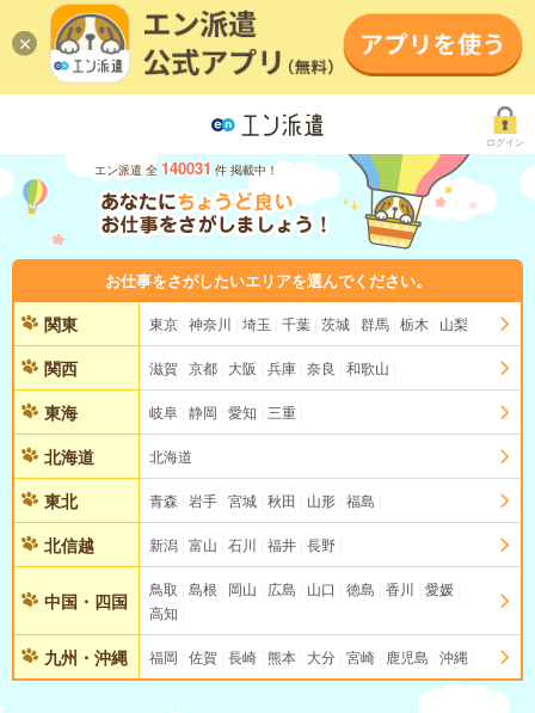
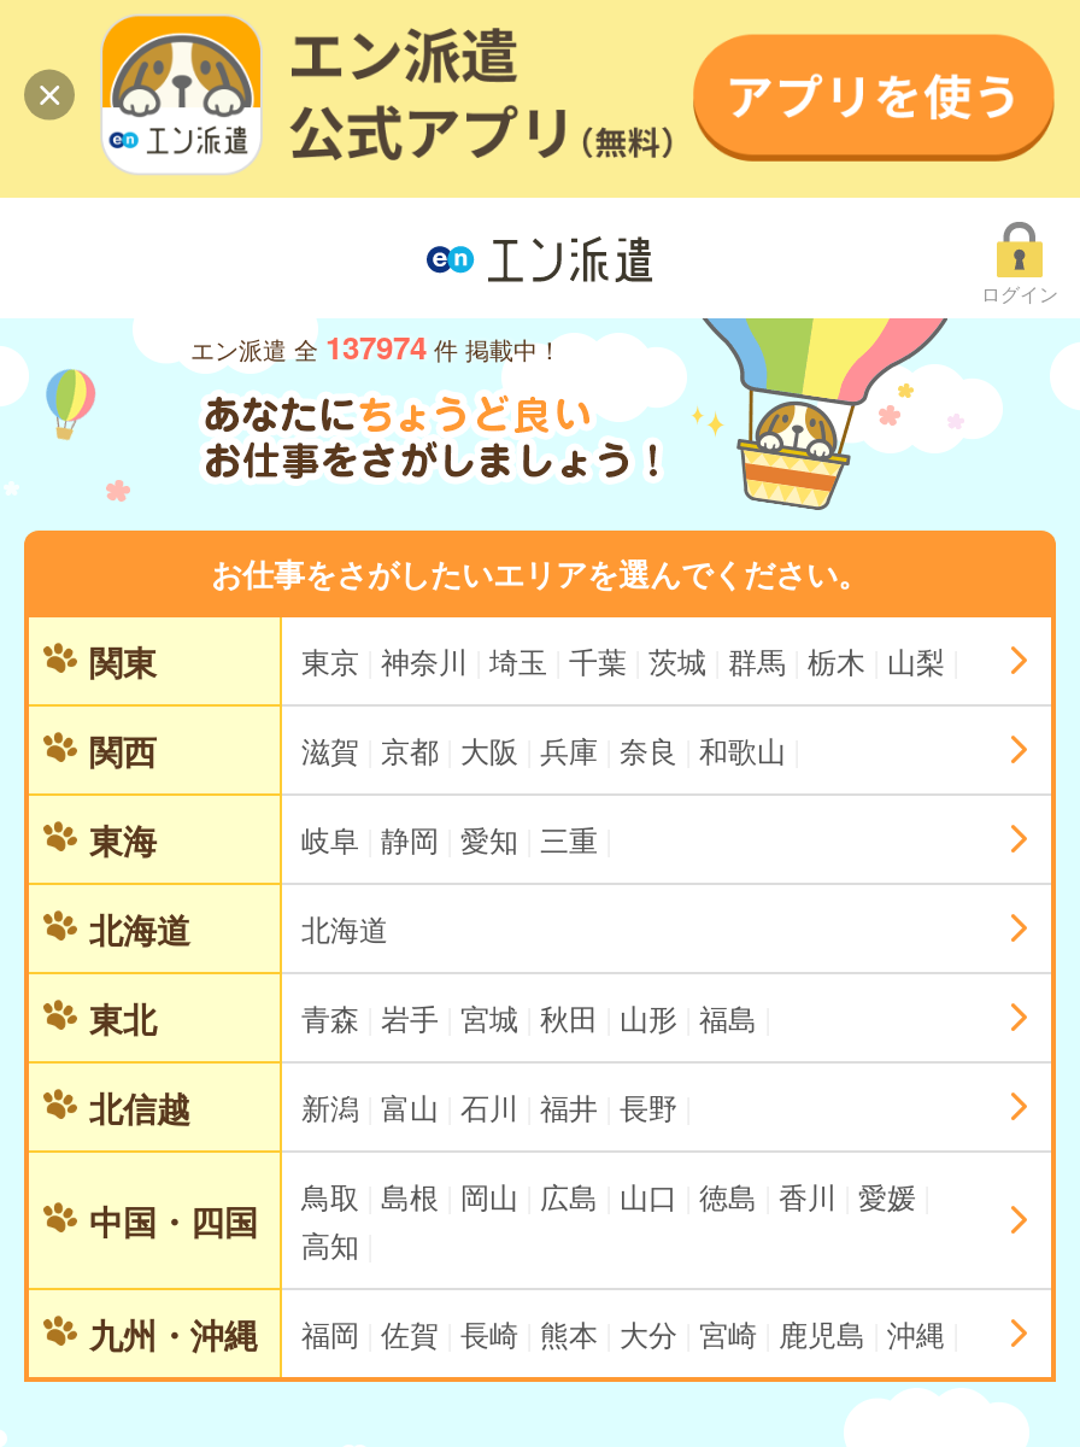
- エン派遣 全 140031 件 掲載中！
+ エン派遣 全 137974 件 掲載中！
